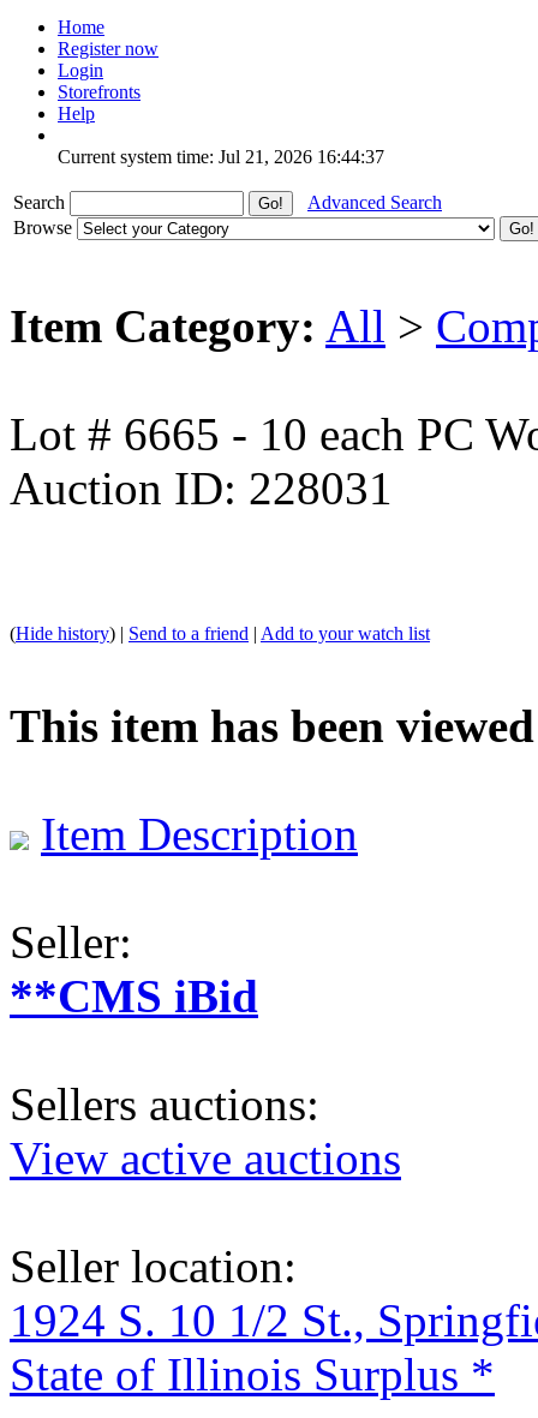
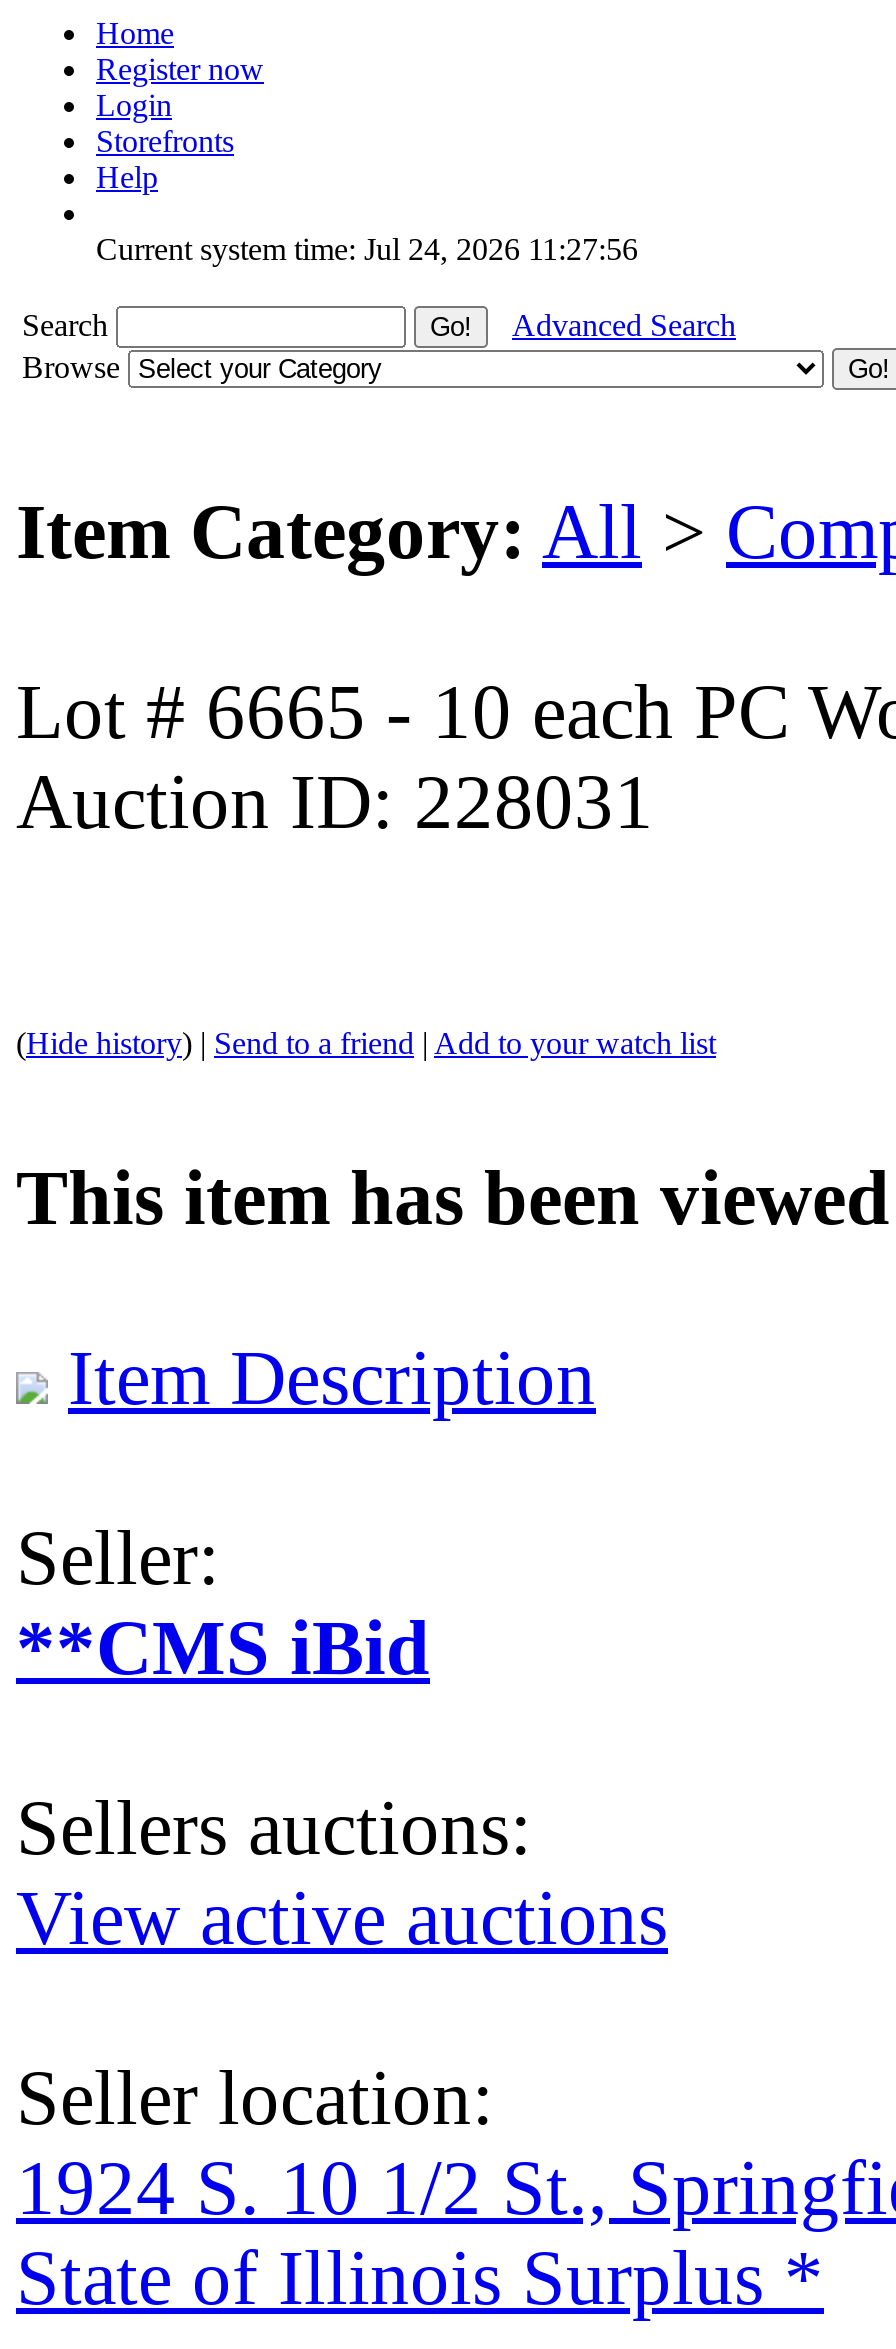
- Current system time: Jul 21, 2026 16:44:37
+ Current system time: Jul 24, 2026 11:27:56
